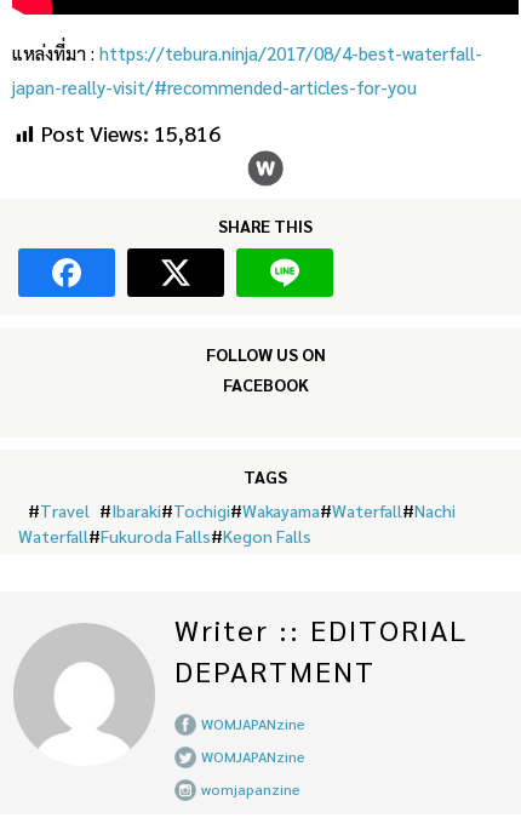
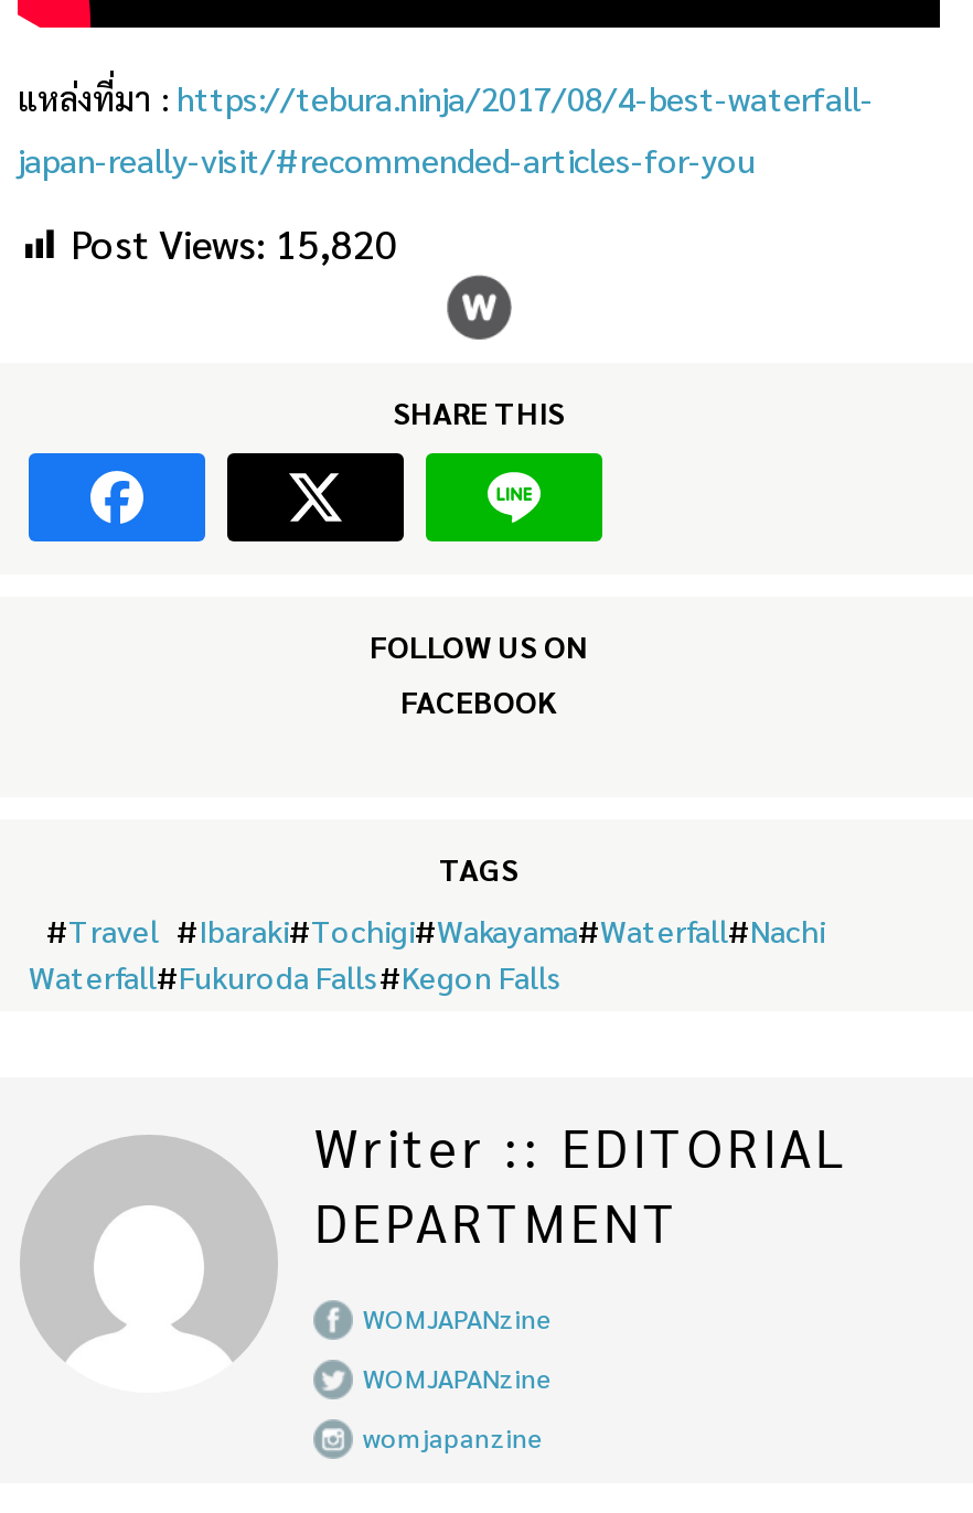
- Post Views: 15,816
+ Post Views: 15,820
